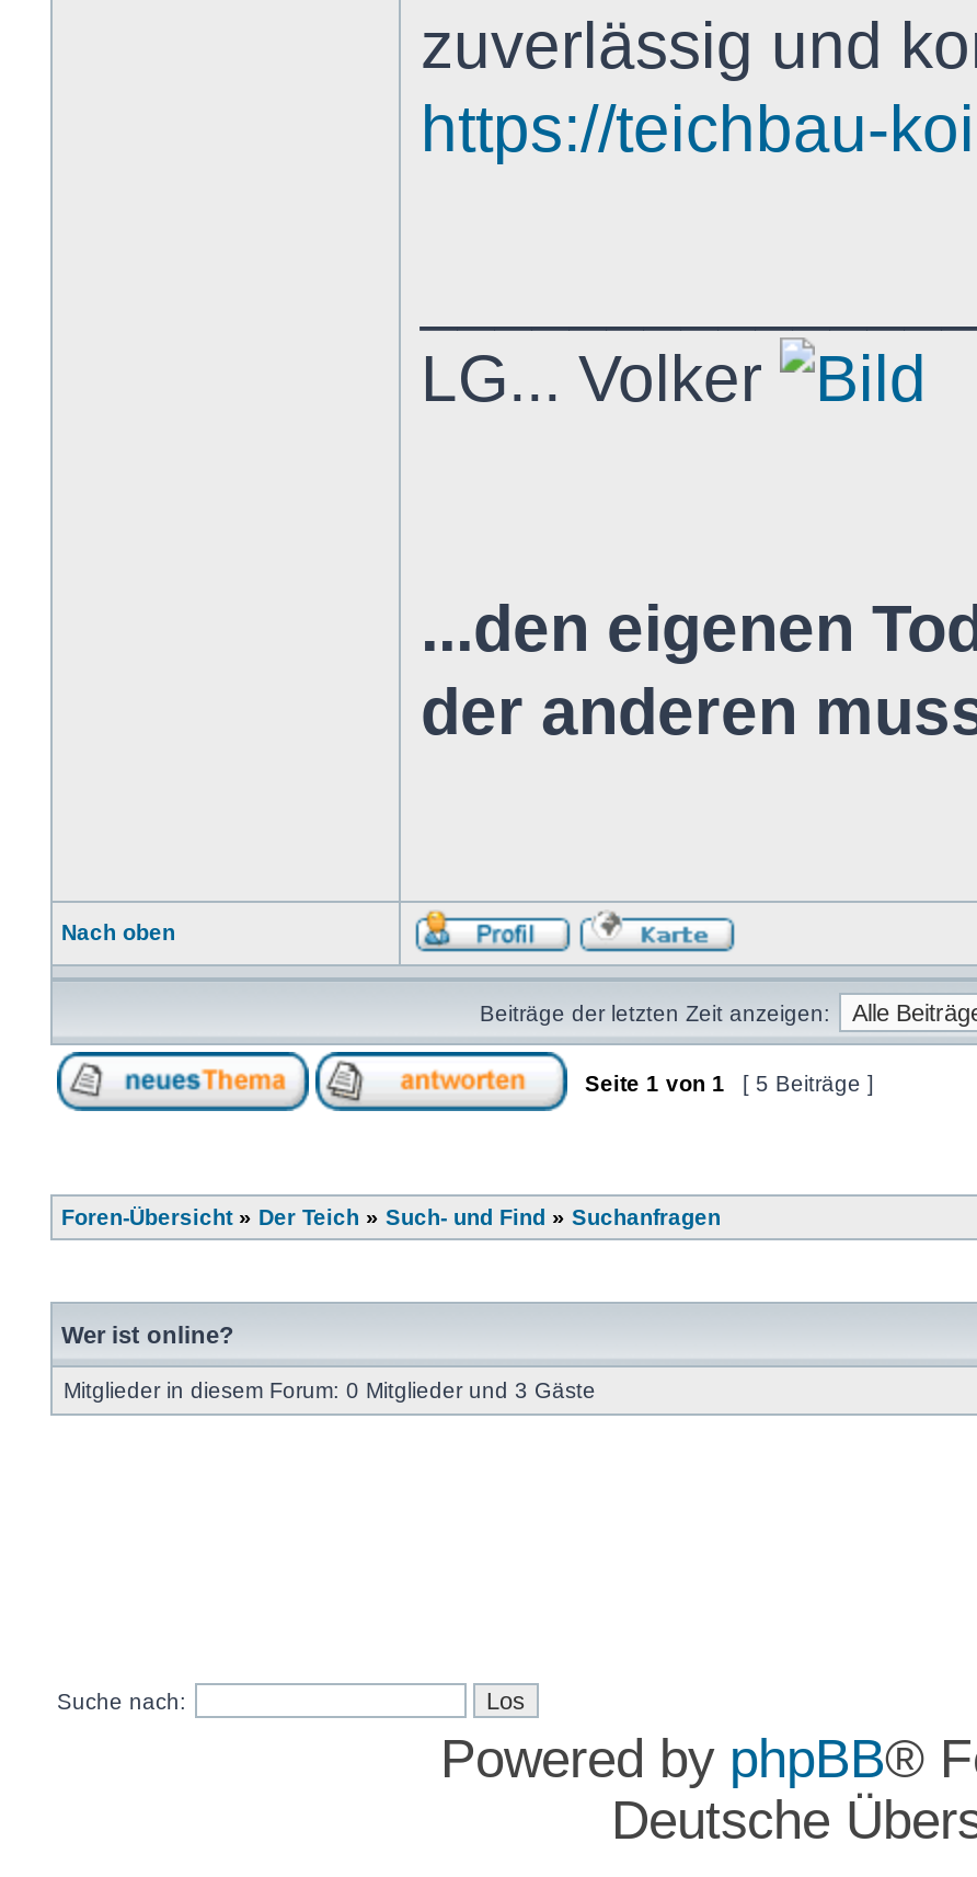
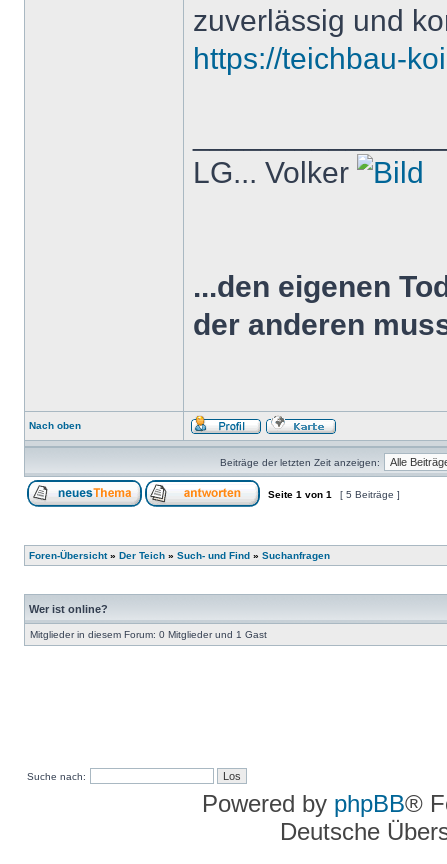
- Mitglieder in diesem Forum: 0 Mitglieder und 3 Gäste
+ Mitglieder in diesem Forum: 0 Mitglieder und 1 Gast
